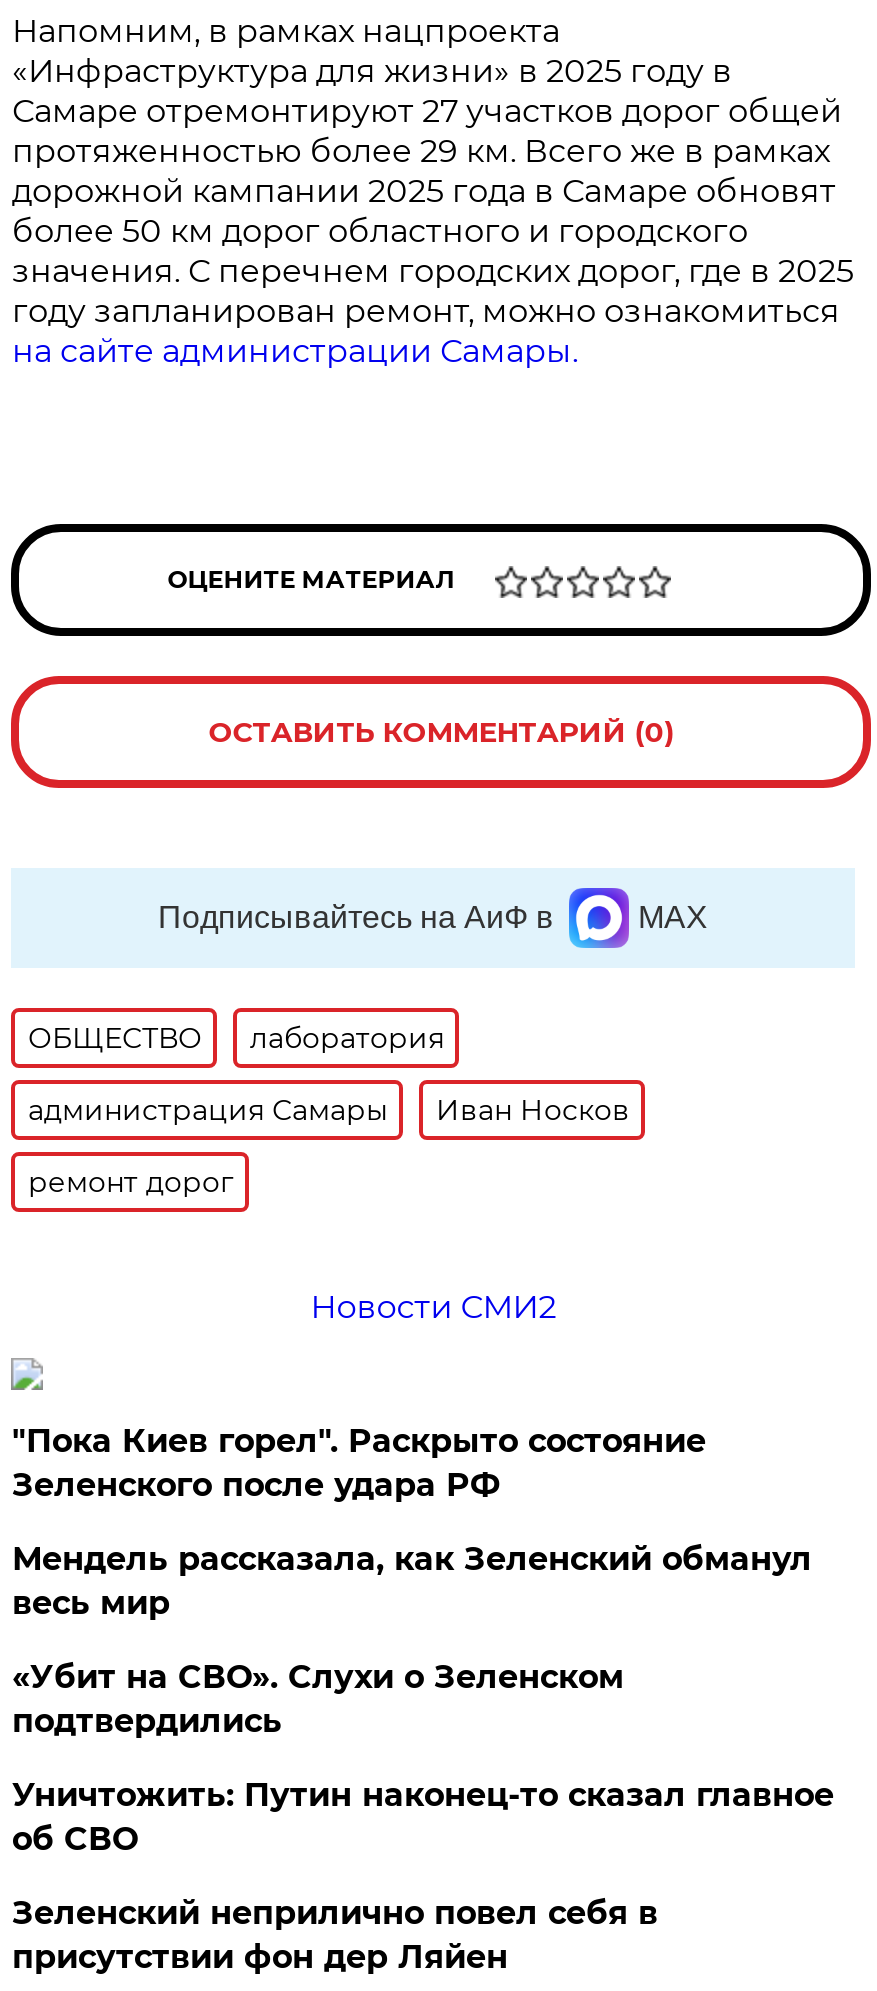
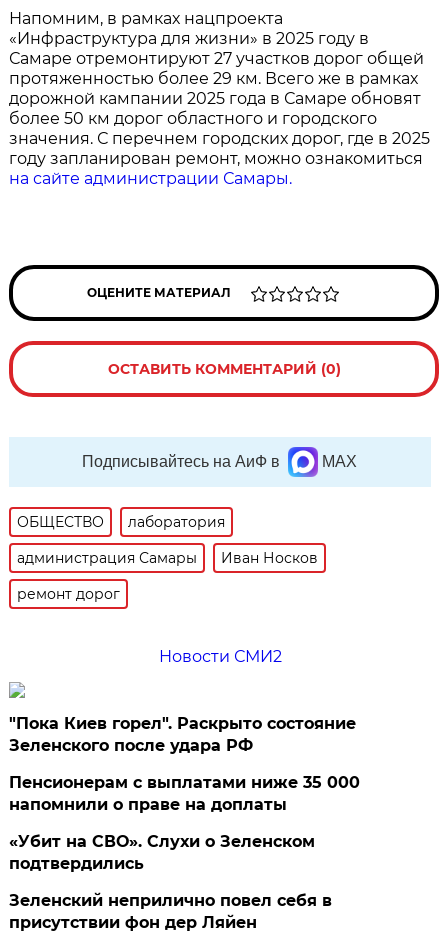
- Мендель рассказала, как Зеленский обманул
- весь мир
+ Пенсионерам с выплатами ниже 35 000
+ напомнили о праве на доплаты

- Уничтожить: Путин наконец-то сказал главное
- об СВО
